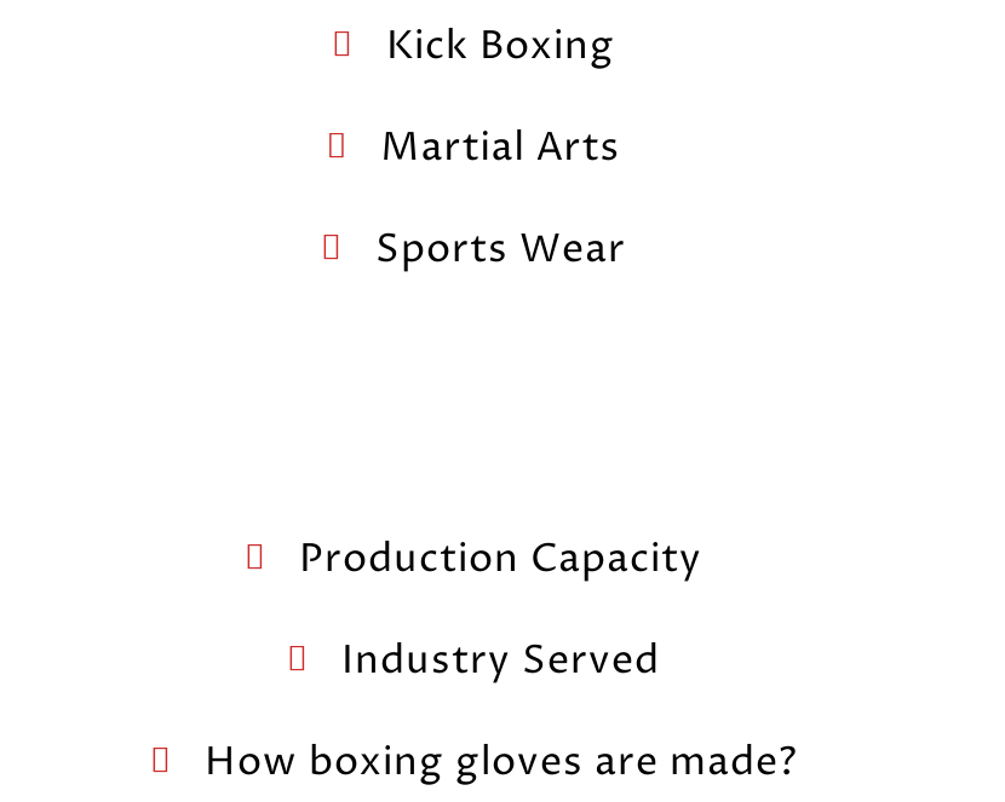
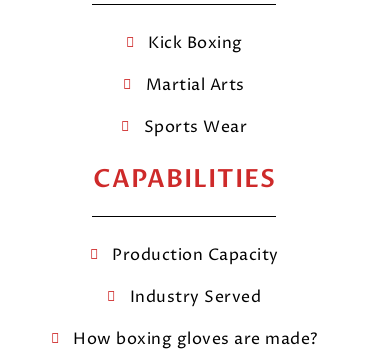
+ CAPABILITIES
